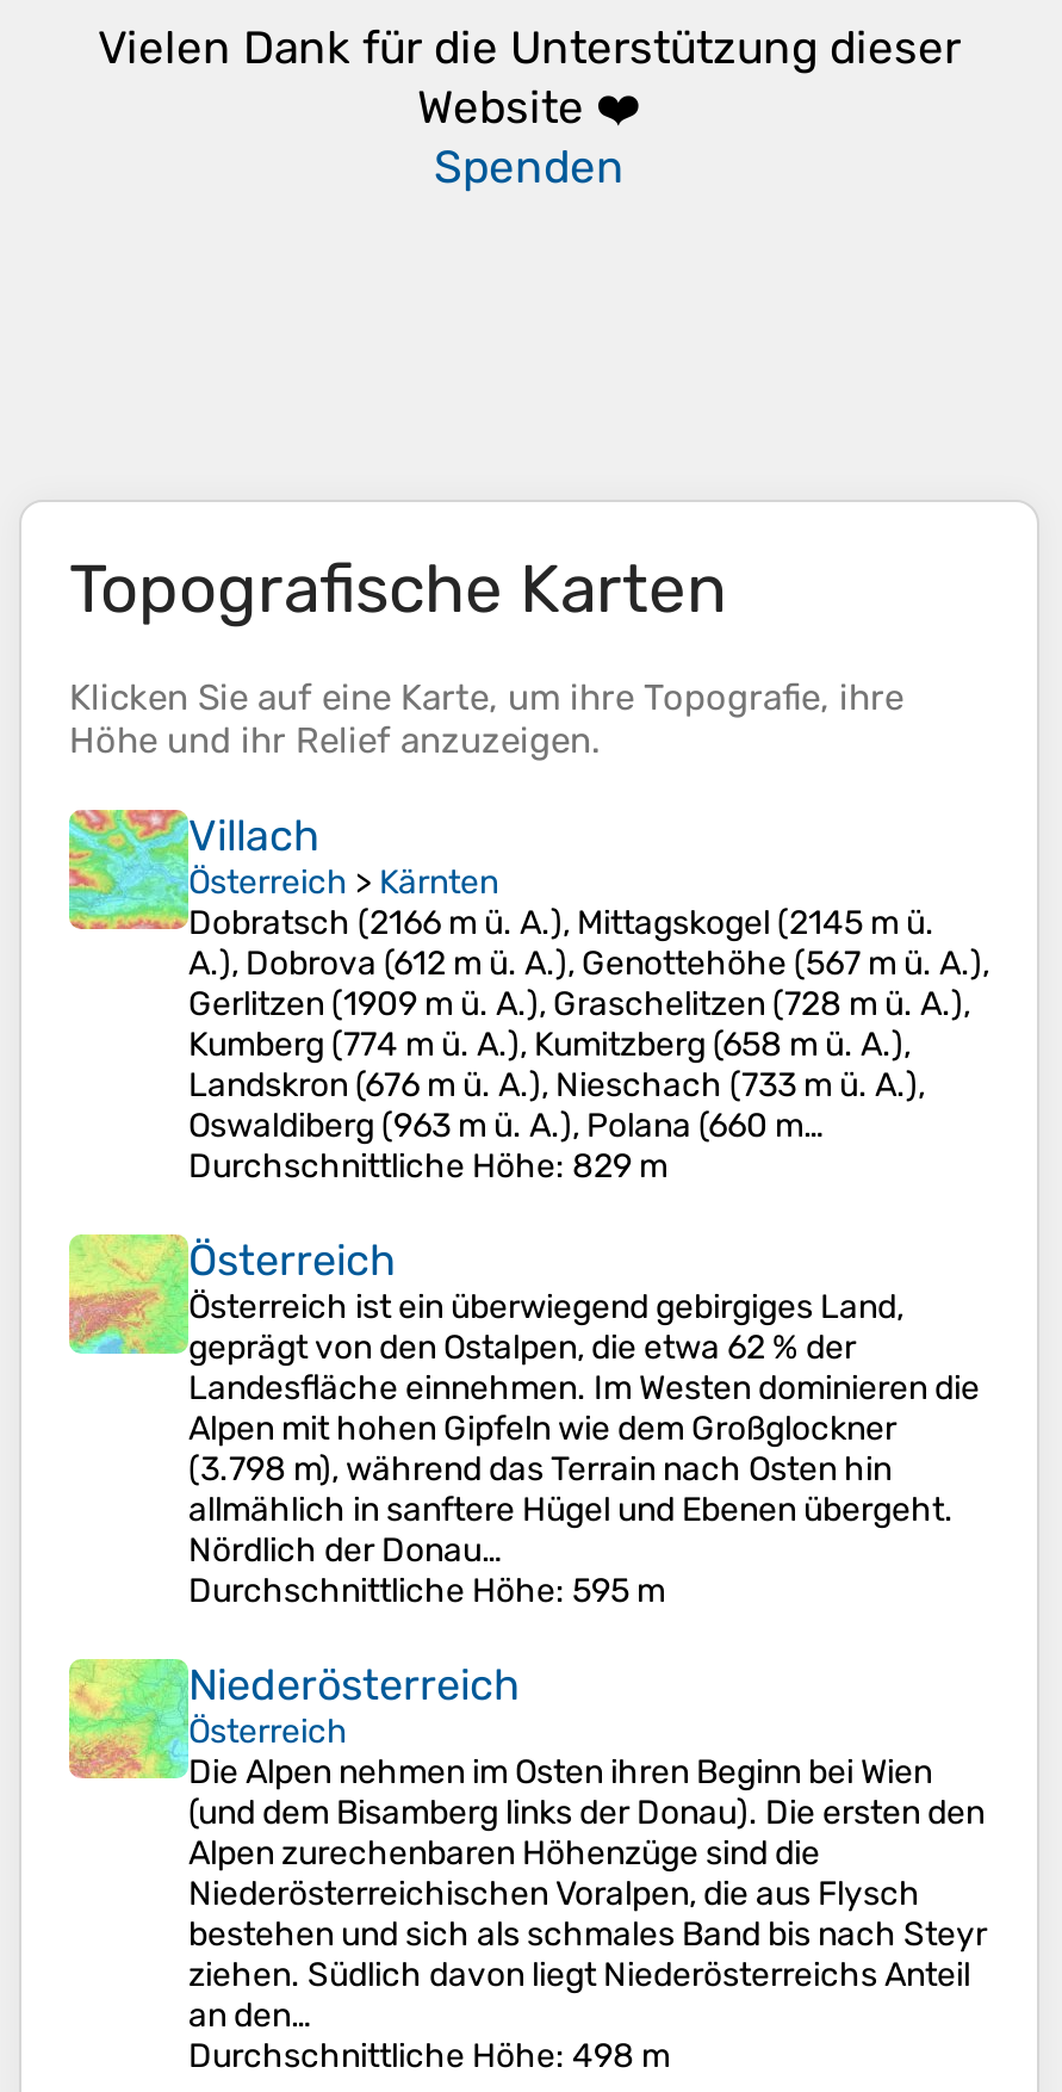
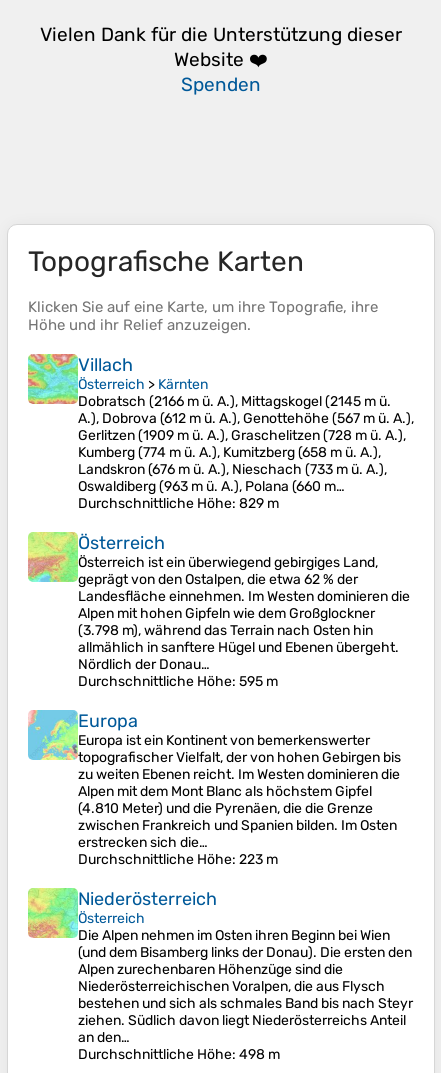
+ [image]
+ Europa
+ Europa ist ein Kontinent von bemerkenswerter
+ topografischer Vielfalt, der von hohen Gebirgen bis
+ zu weiten Ebenen reicht. Im Westen dominieren die
+ Alpen mit dem Mont Blanc als höchstem Gipfel
+ (4.810 Meter) und die Pyrenäen, die die Grenze
+ zwischen Frankreich und Spanien bilden. Im Osten
+ erstrecken sich die…
+ Durchschnittliche Höhe: 223 m
